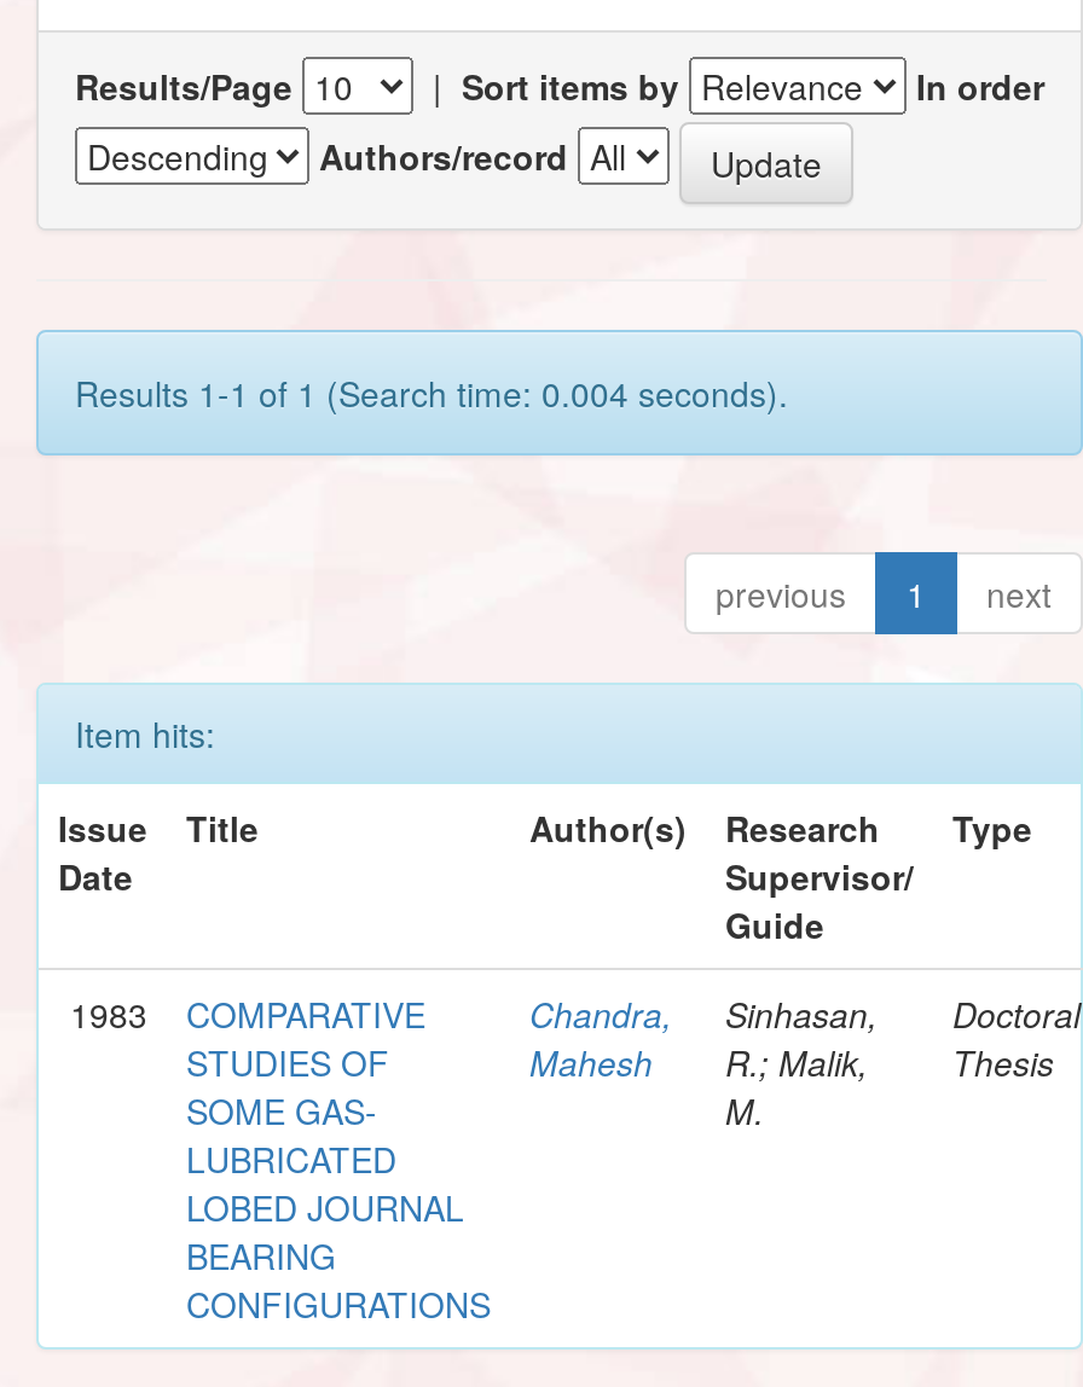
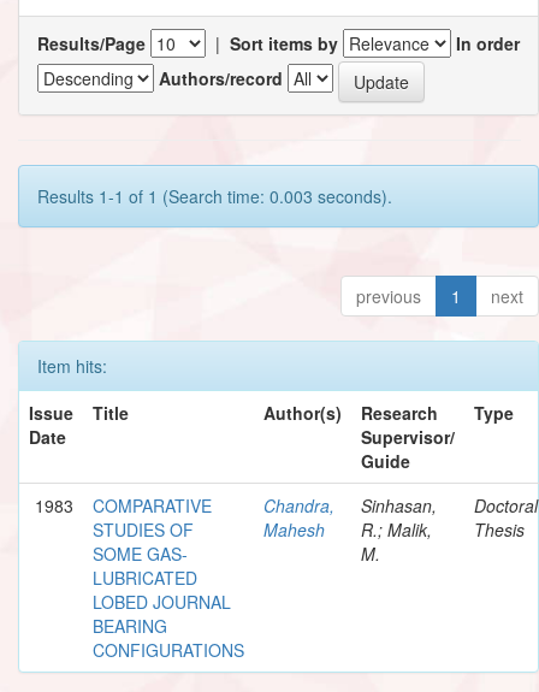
- Results 1-1 of 1 (Search time: 0.004 seconds).
+ Results 1-1 of 1 (Search time: 0.003 seconds).
